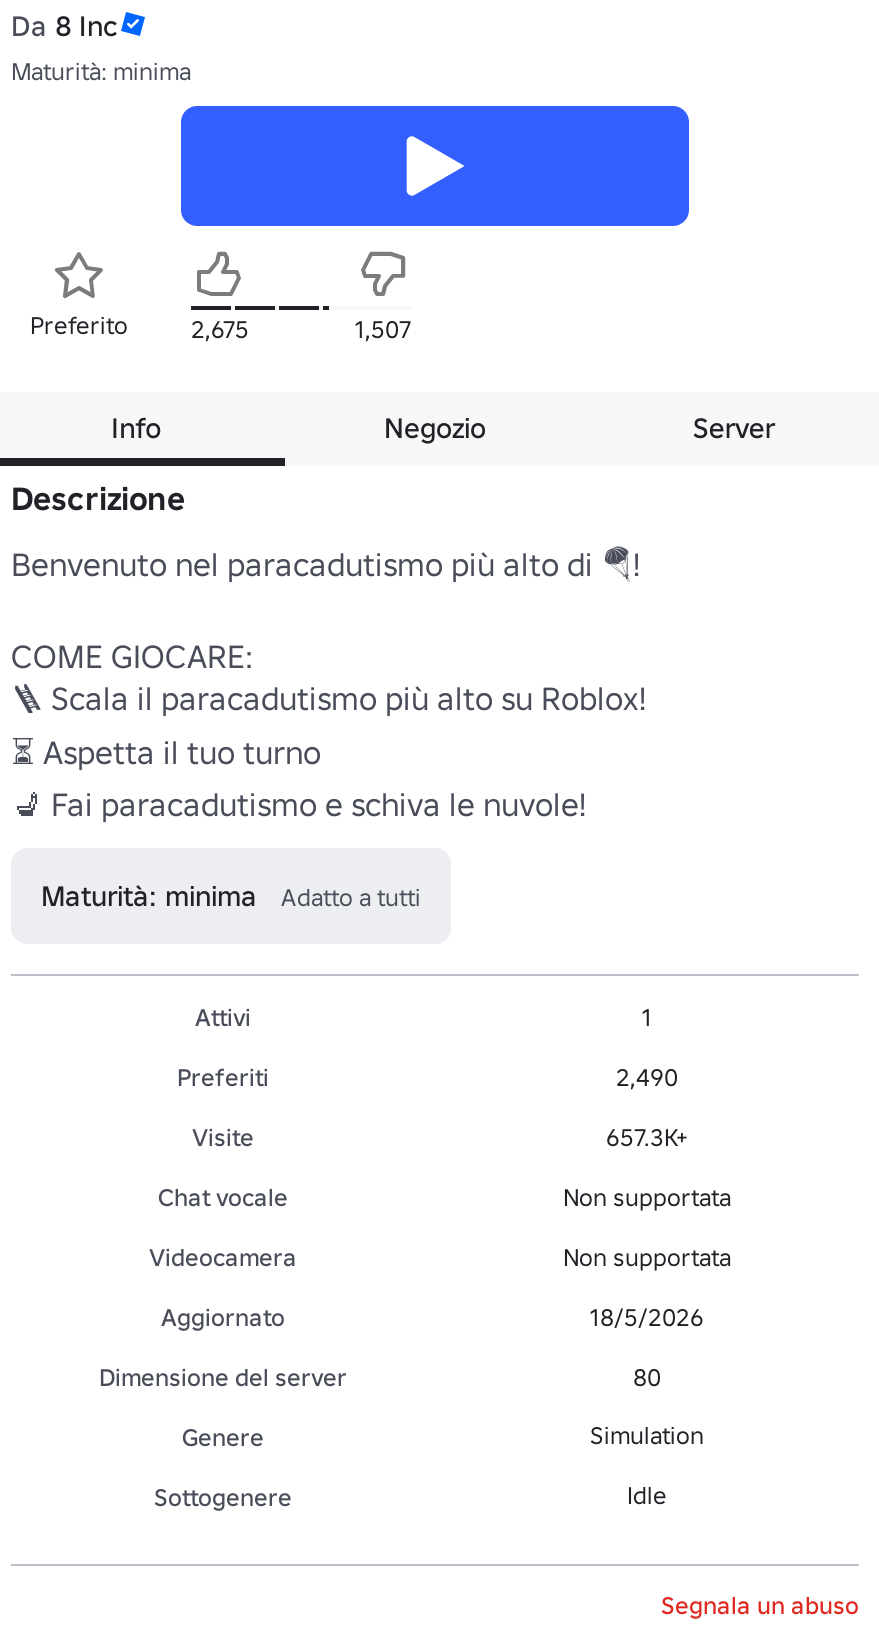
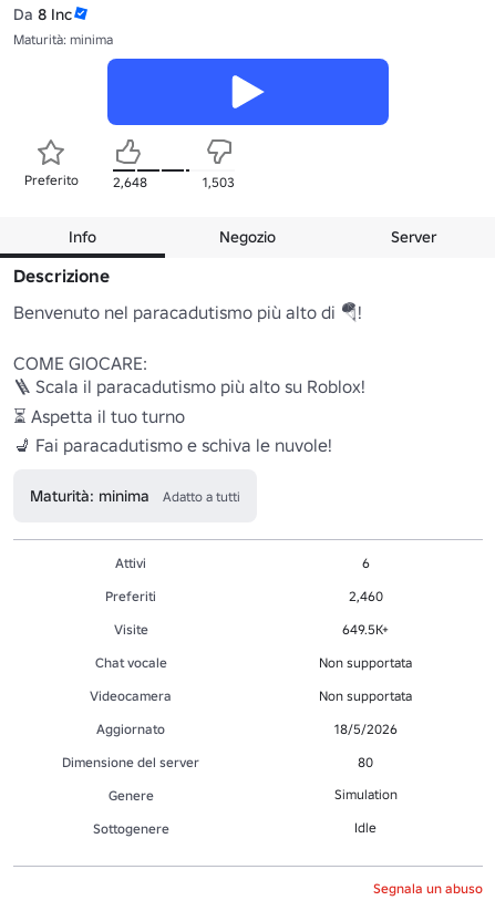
- 2,675
+ 2,648

- 1,507
+ 1,503

- 1
+ 6

- 2,490
+ 2,460

- 657.3K+
+ 649.5K+
